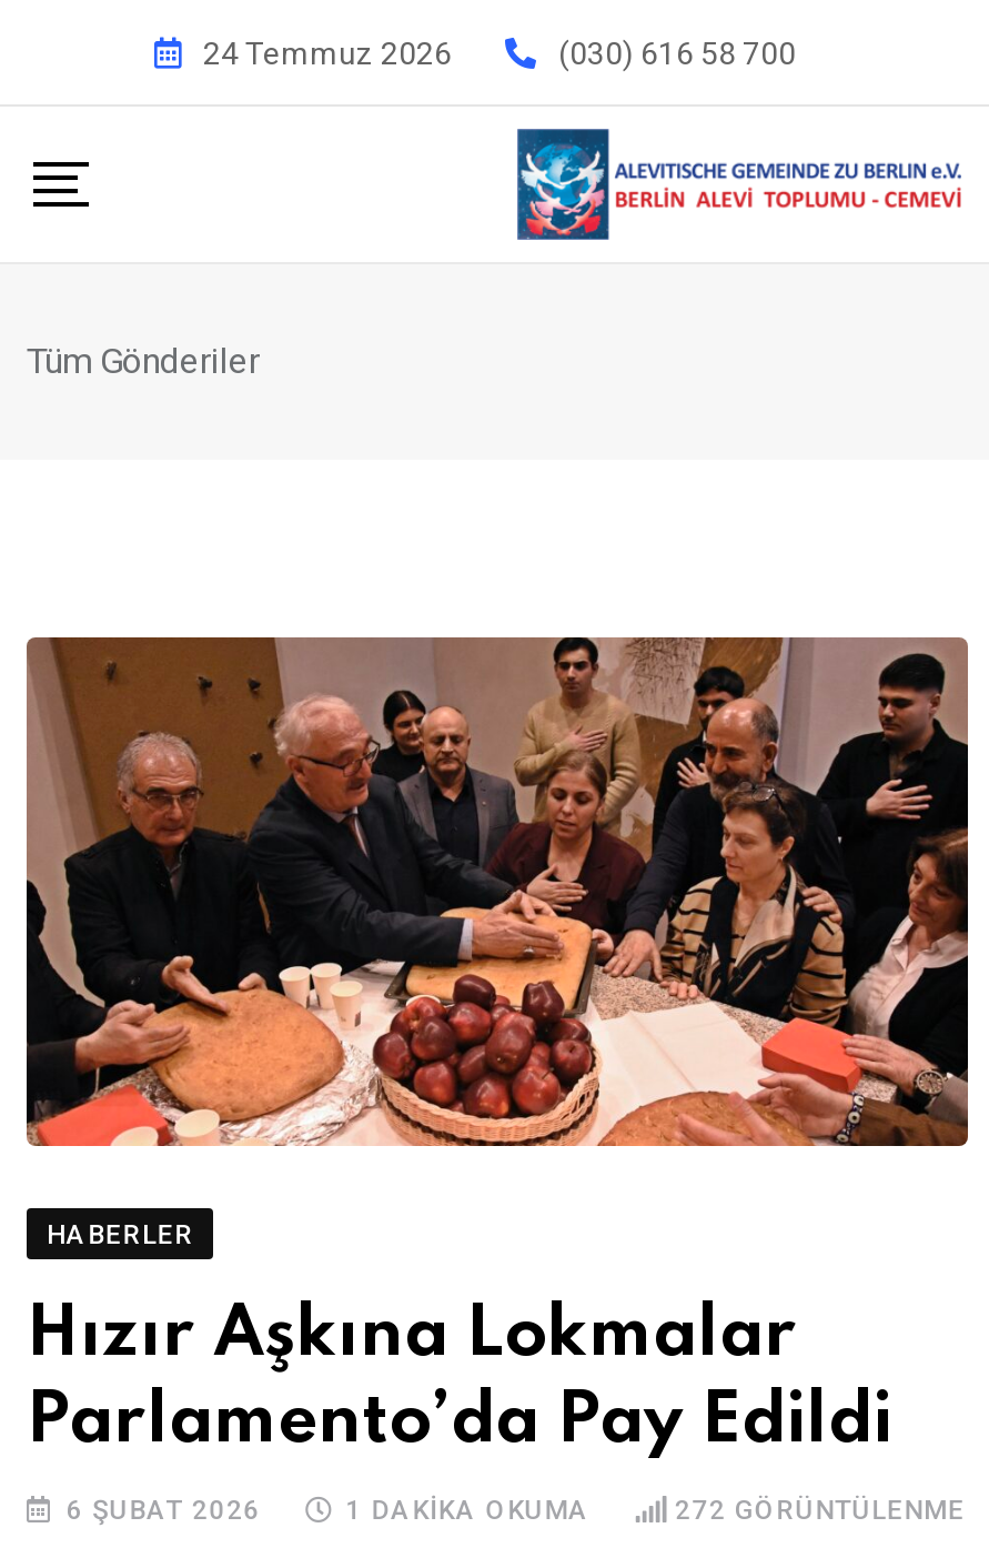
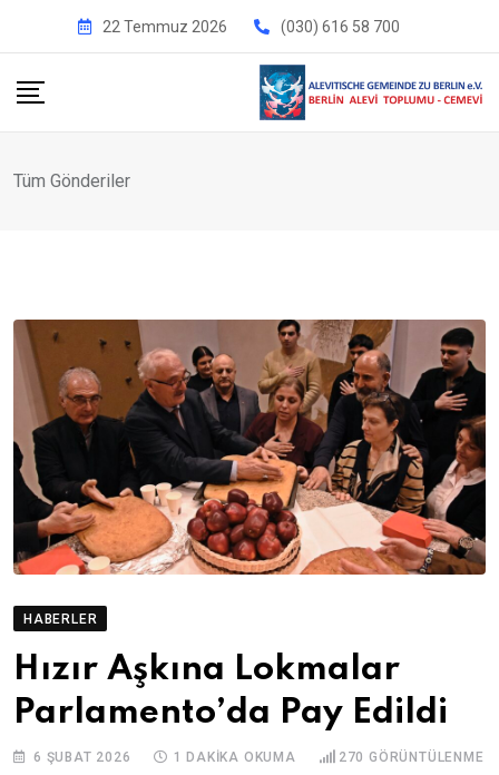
- 24 Temmuz 2026
+ 22 Temmuz 2026

- 272 GÖRÜNTÜLENME
+ 270 GÖRÜNTÜLENME
